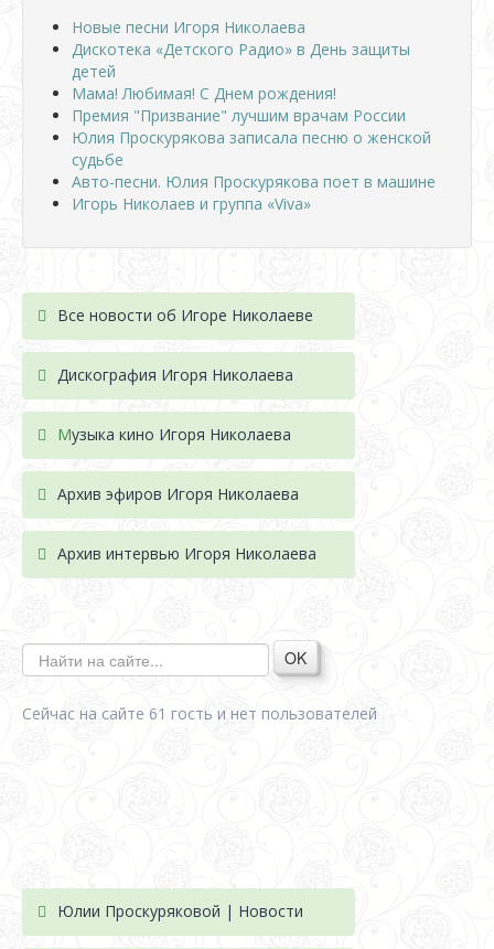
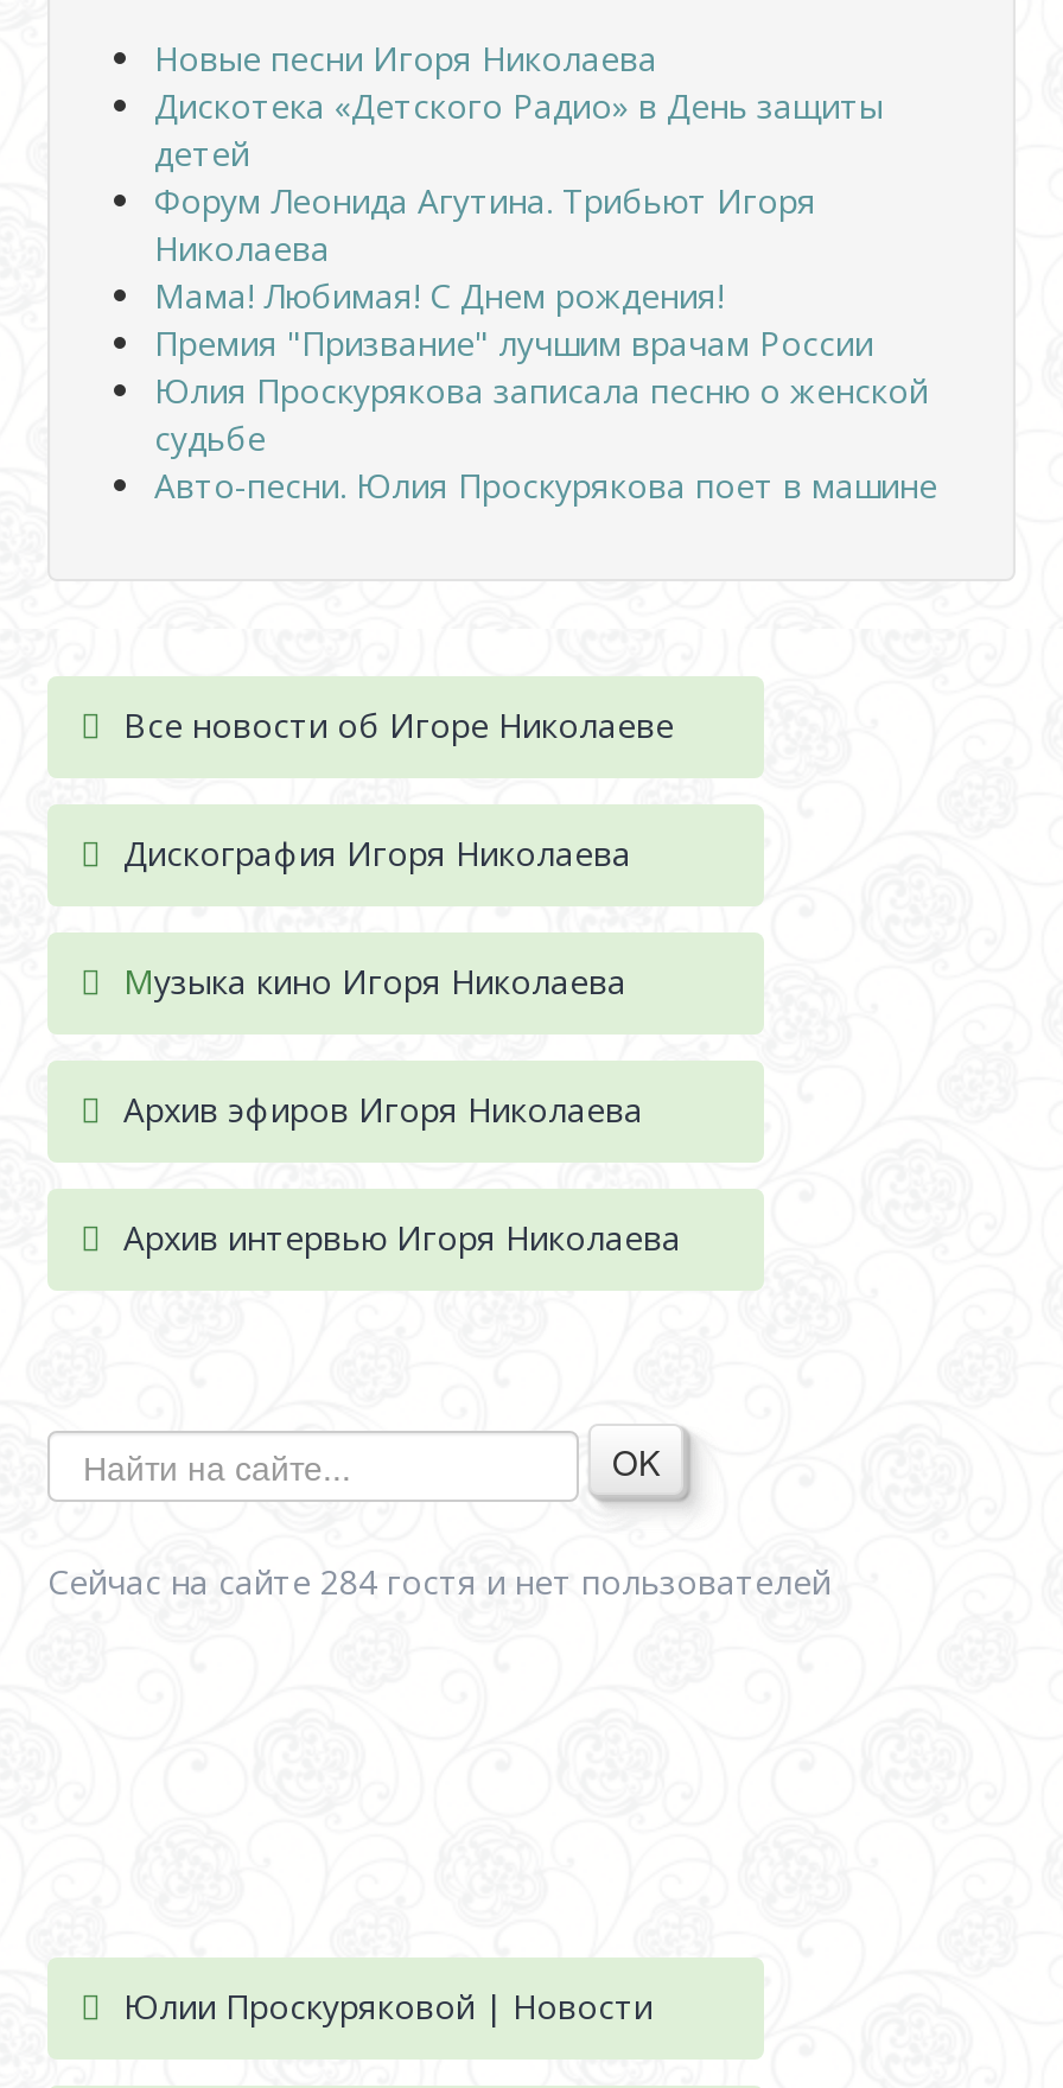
+ Форум Леонида Агутина. Трибьют Игоря
+ Николаева

moved down: Мама! Любимая! С Днем рождения! | Премия "Призвание" лучшим врачам России | Юлия Проскурякова записала песню о женской | судьбе | Авто-песни. Юлия Проскурякова поет в машине

- Игорь Николаев и группа «Viva»

- Сейчас на сайте 61 гость и нет пользователей
+ Сейчас на сайте 284 гостя и нет пользователей
